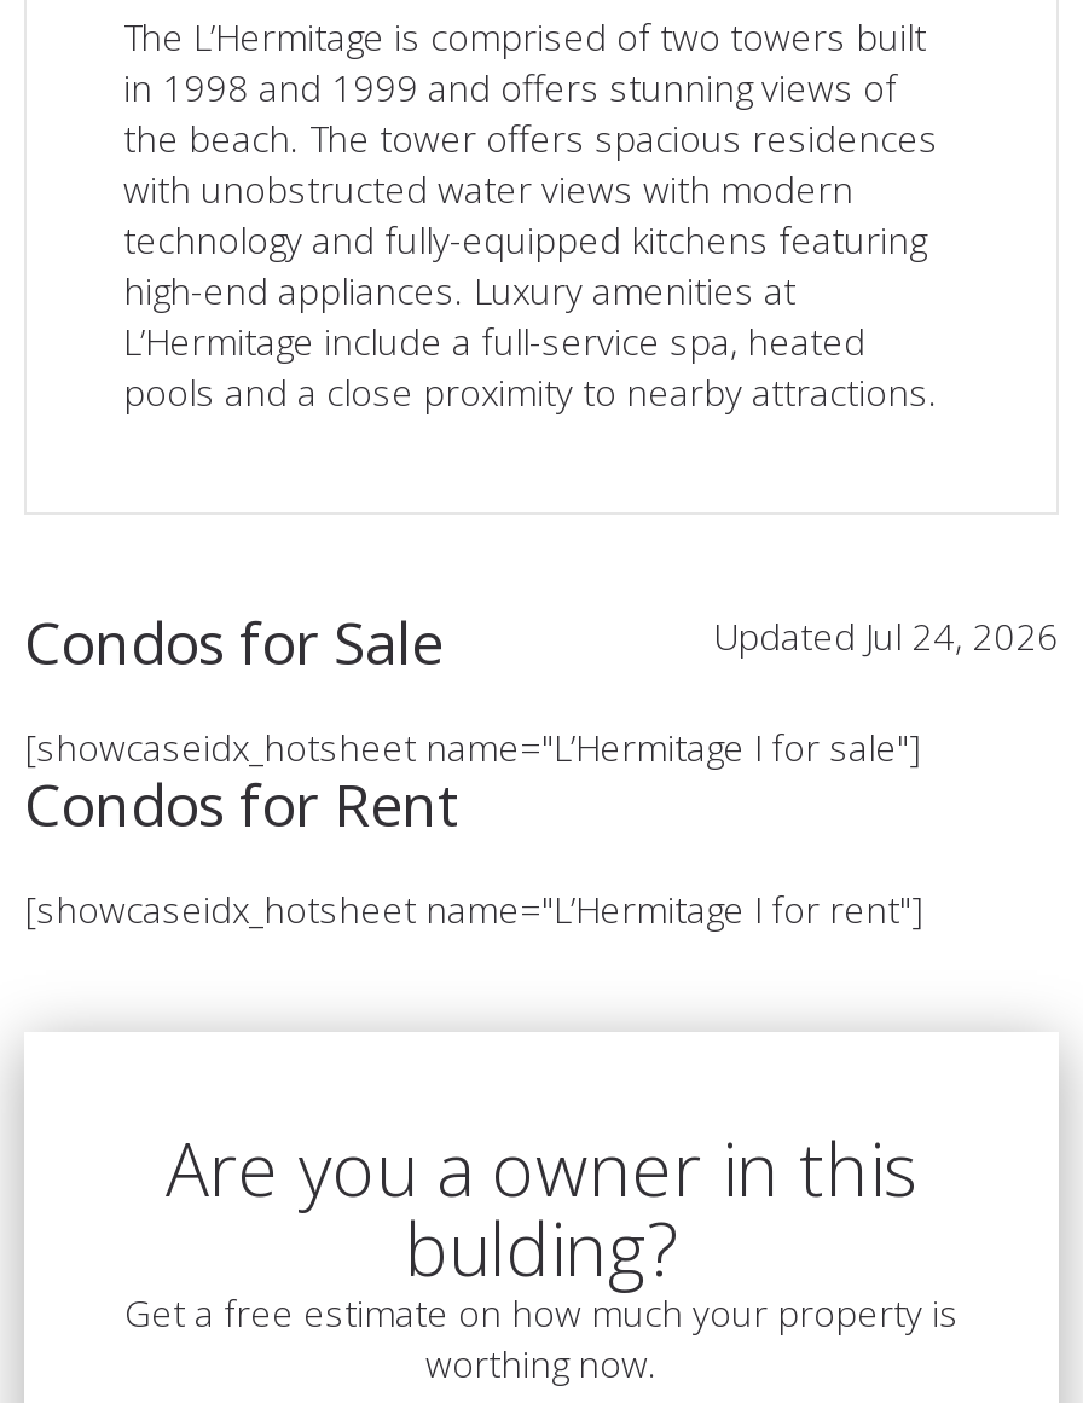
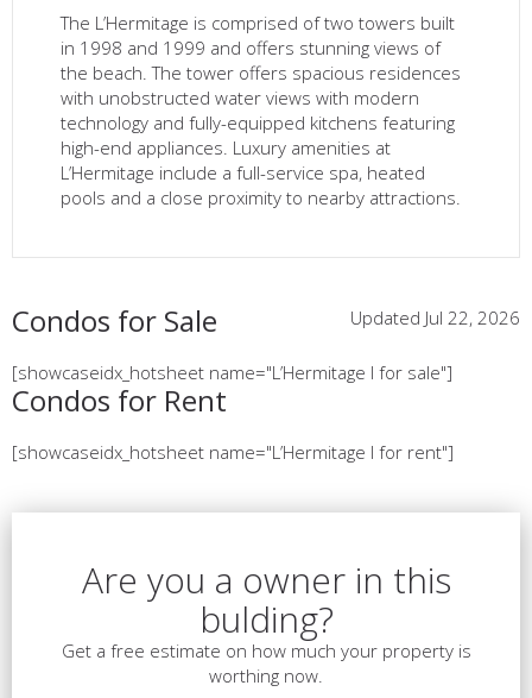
- Updated Jul 24, 2026
+ Updated Jul 22, 2026
